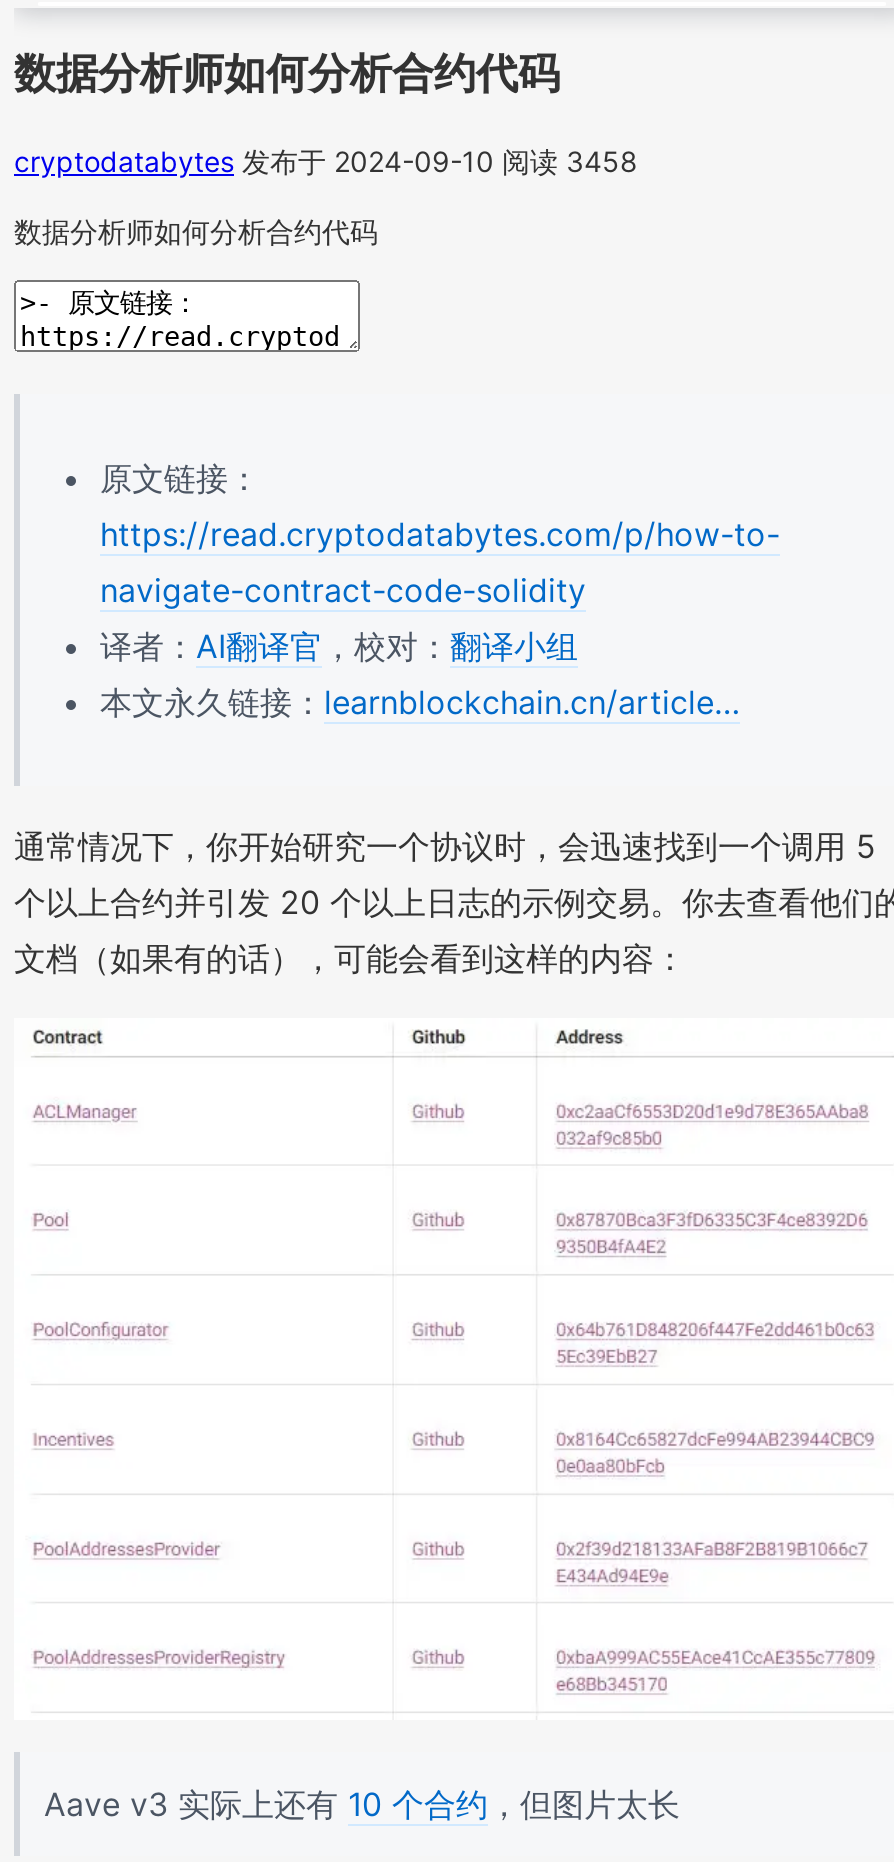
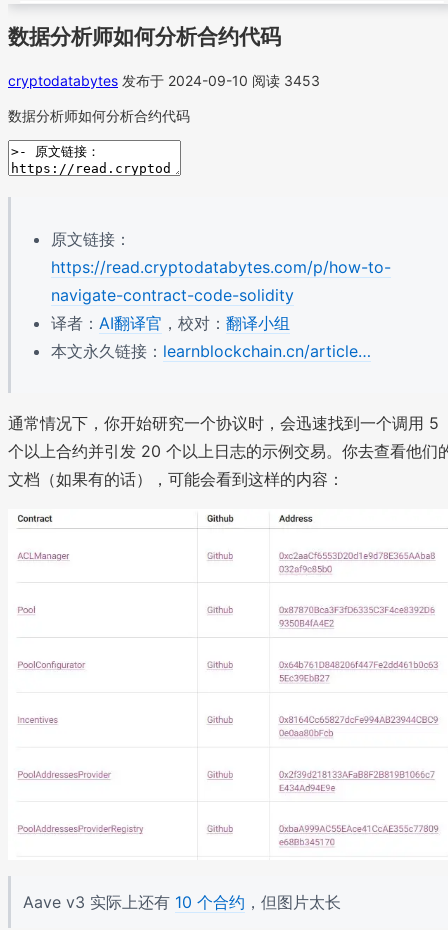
- cryptodatabytes 发布于 2024-09-10 阅读 3458
+ cryptodatabytes 发布于 2024-09-10 阅读 3453
